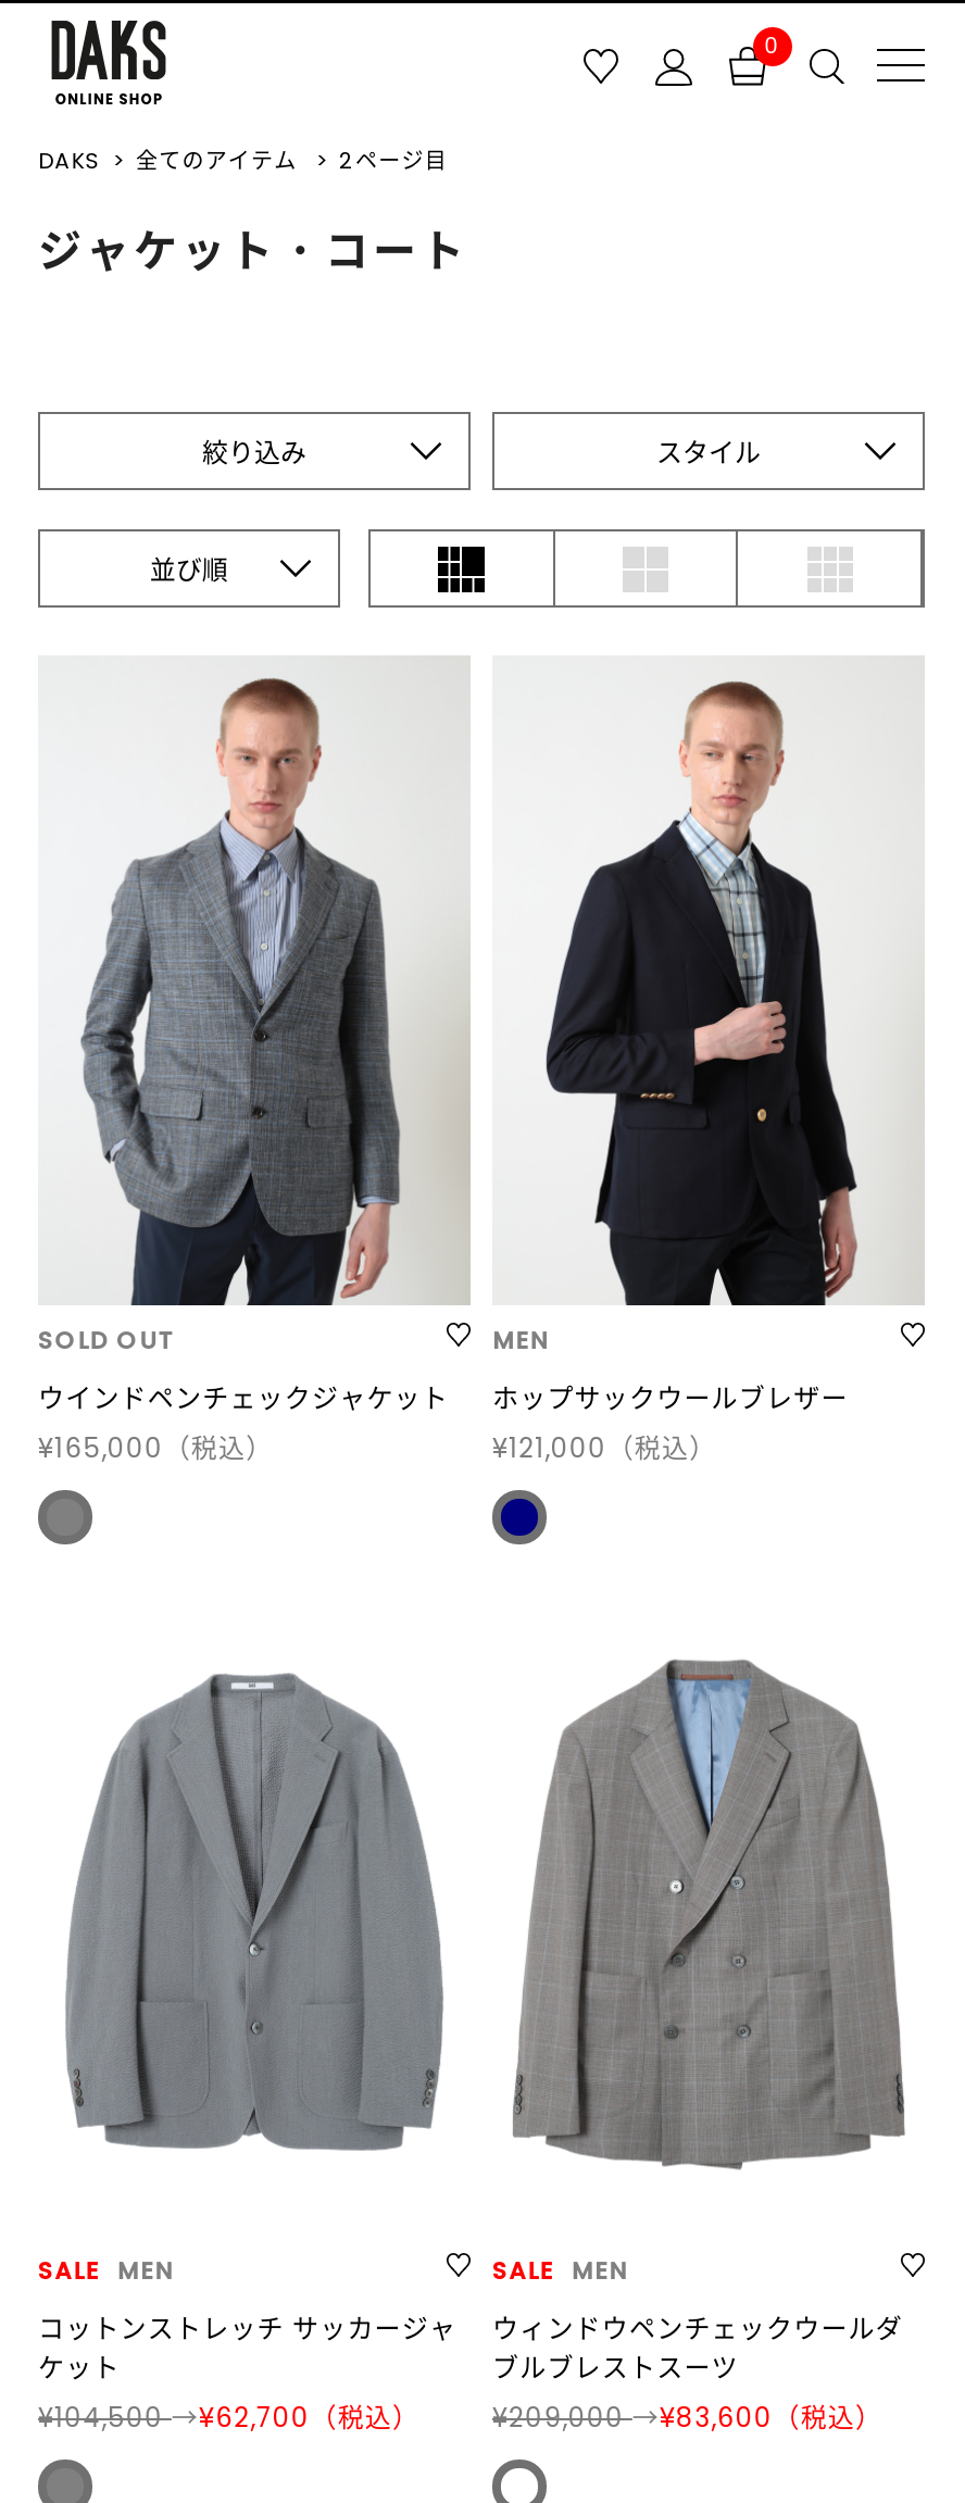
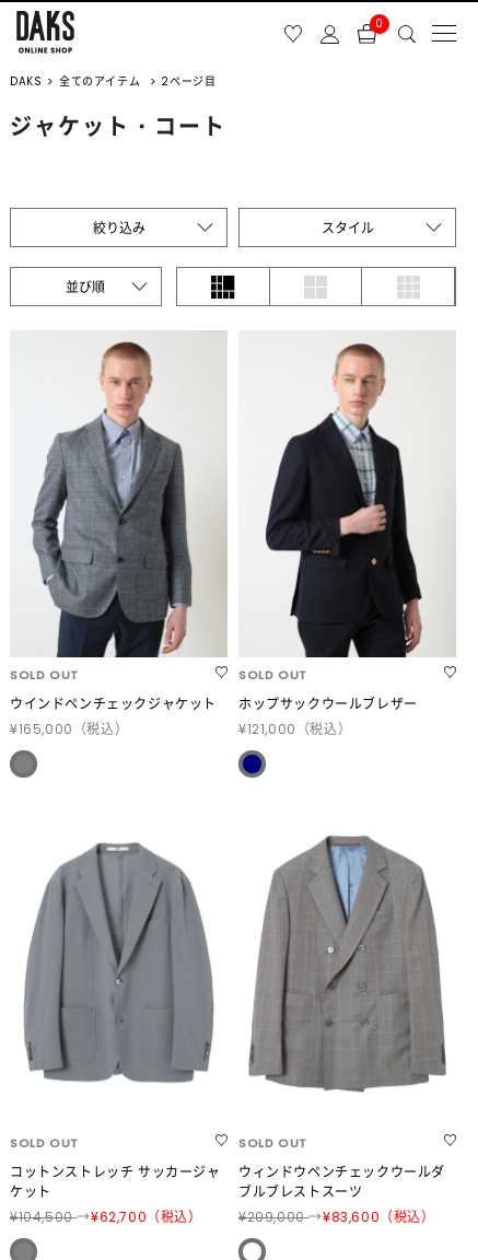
- MEN
+ SOLD OUT

- SALE MEN
+ SOLD OUT

- SALE MEN
+ SOLD OUT
